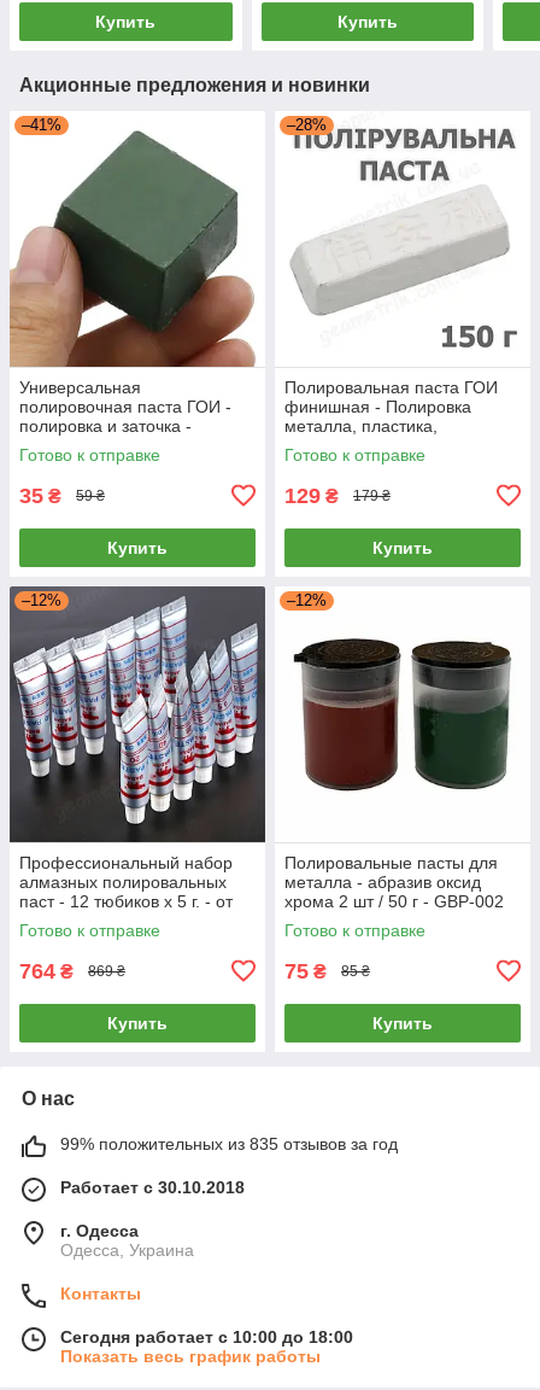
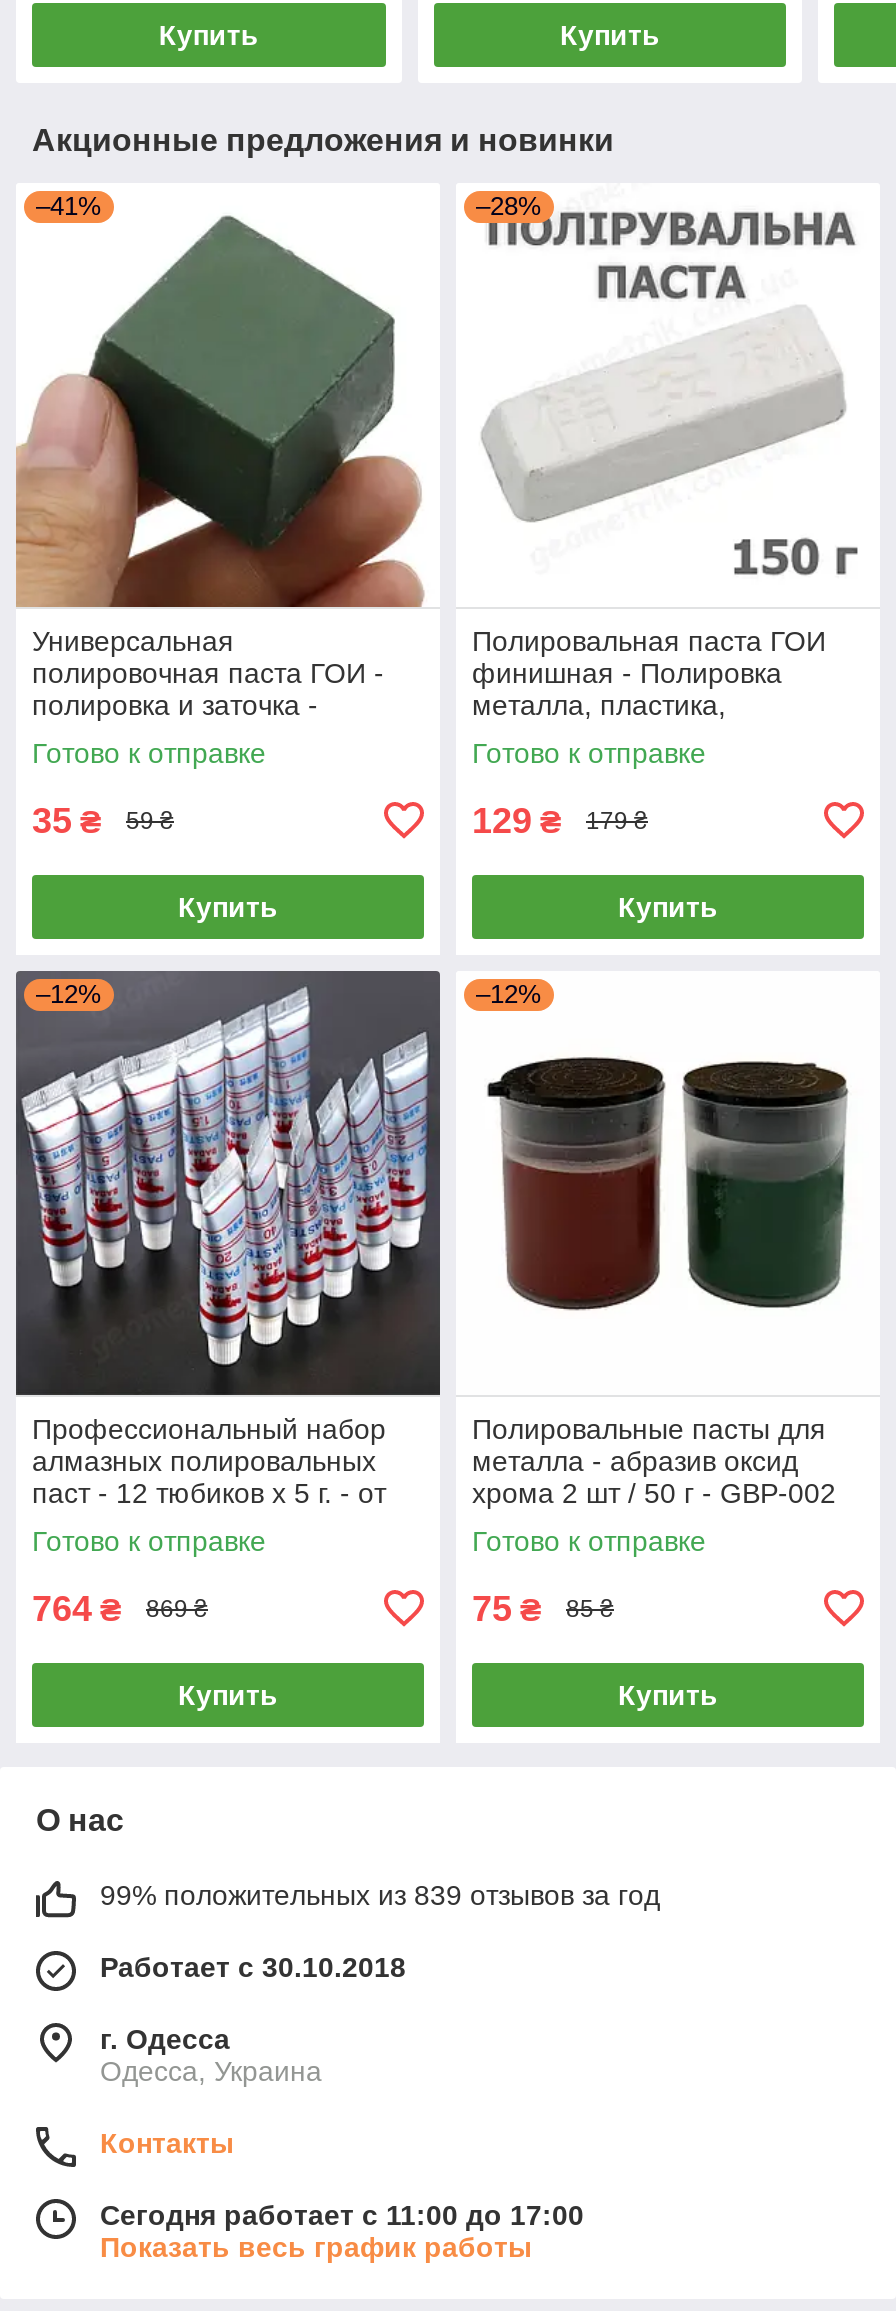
- 99% положительных из 835 отзывов за год
+ 99% положительных из 839 отзывов за год

- Сегодня работает с 10:00 до 18:00
+ Сегодня работает с 11:00 до 17:00
